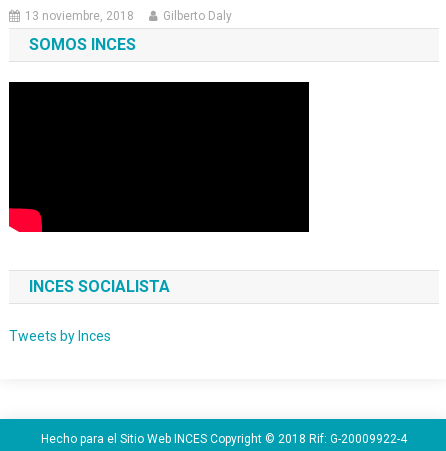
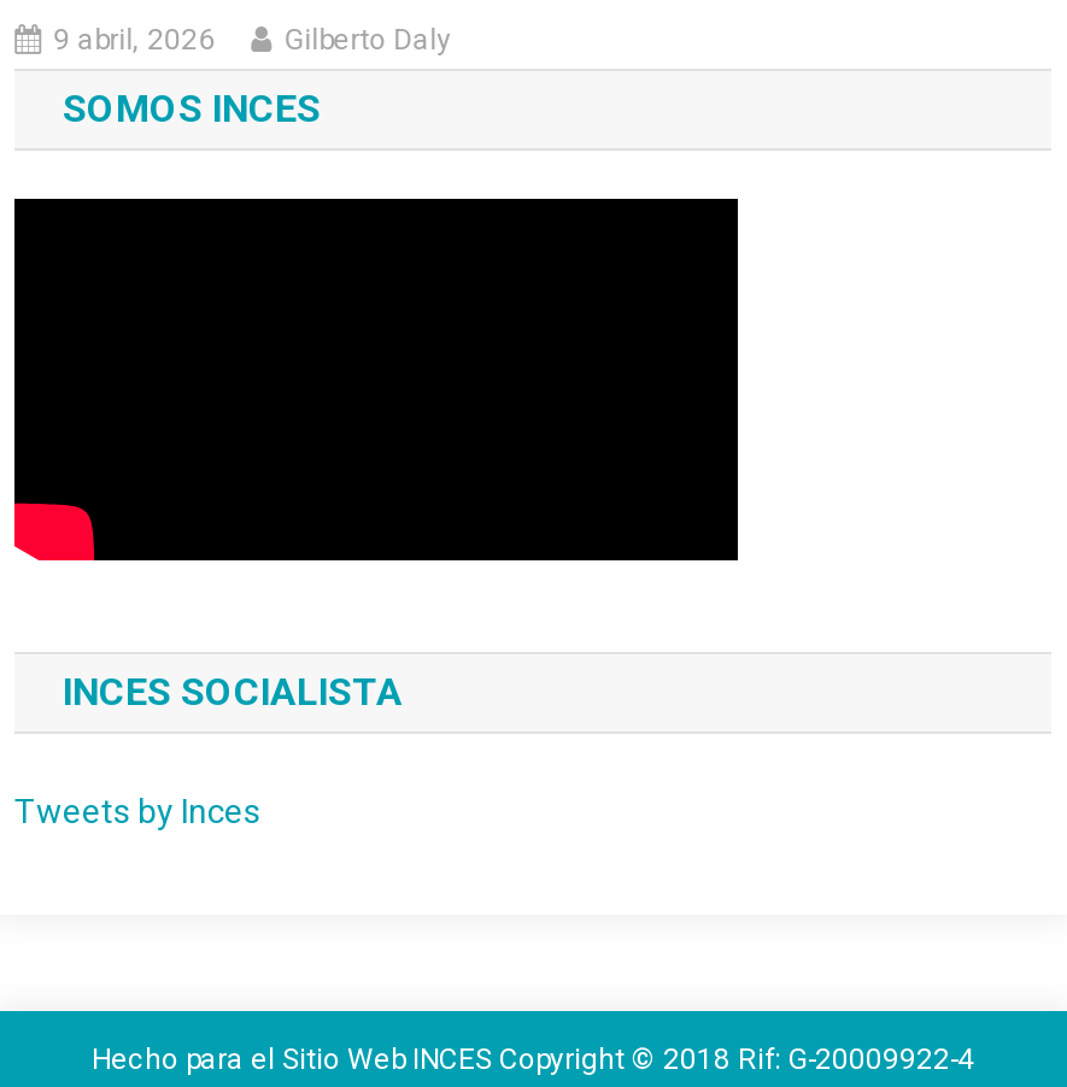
- 13 noviembre, 2018
+ 9 abril, 2026
